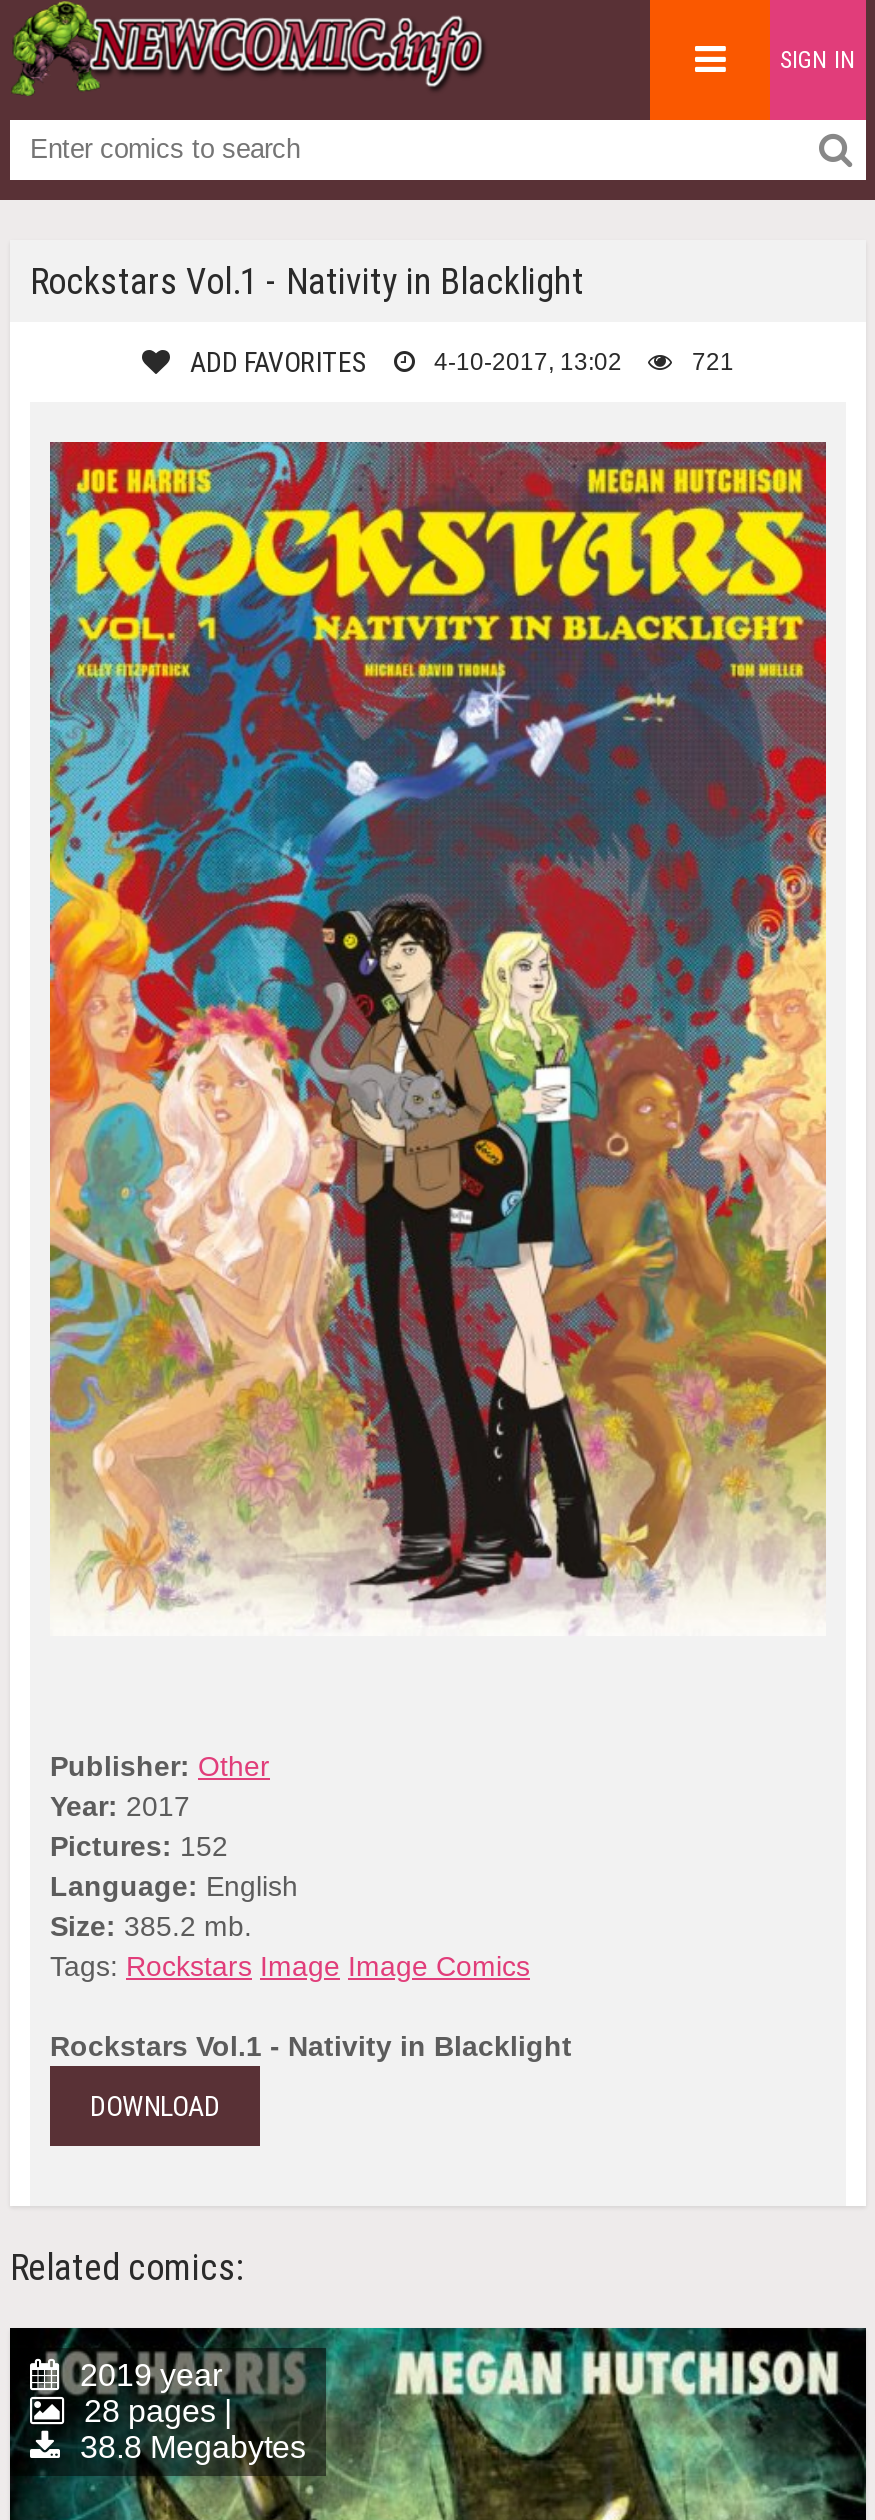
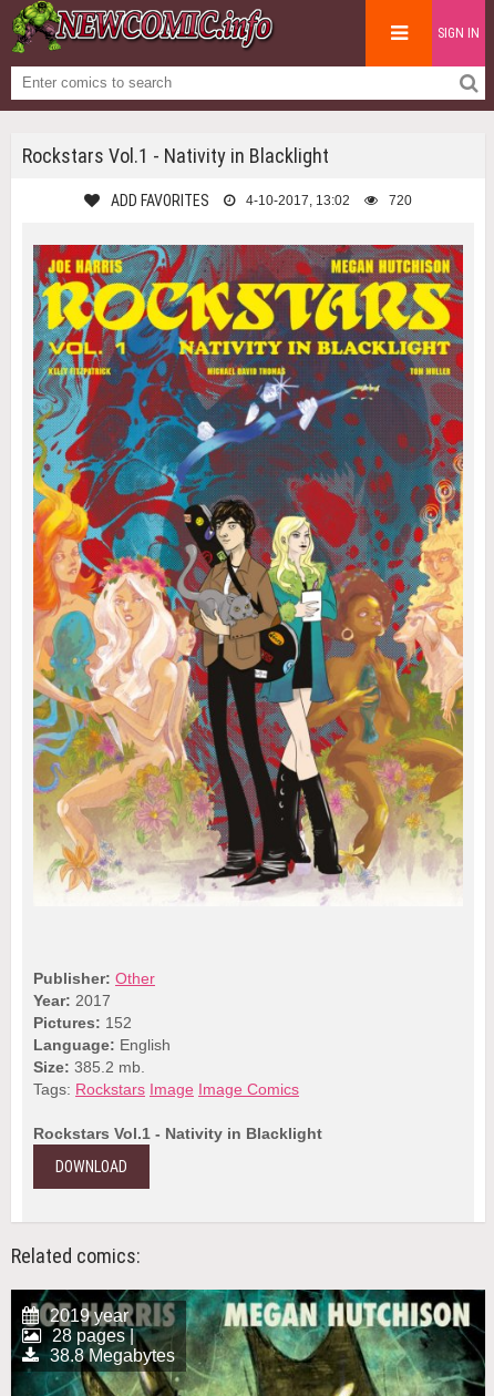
- 721
+ 720
